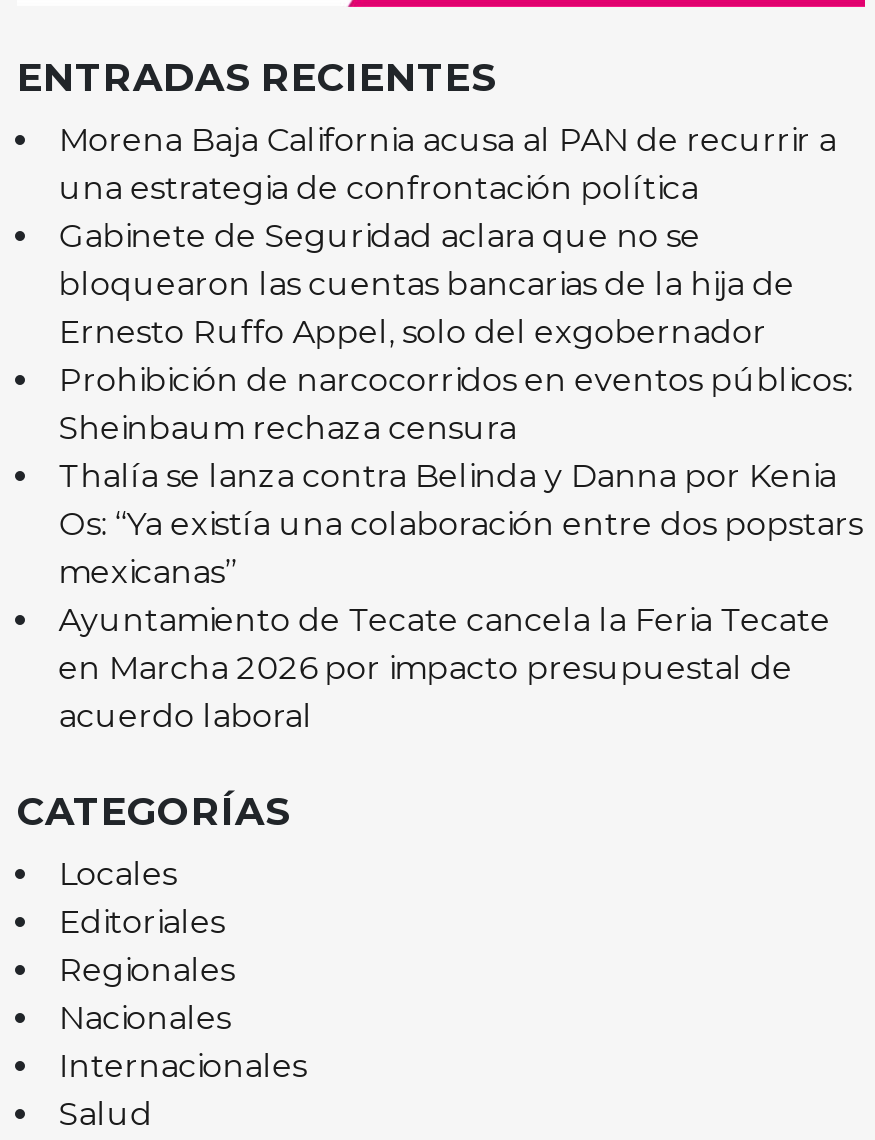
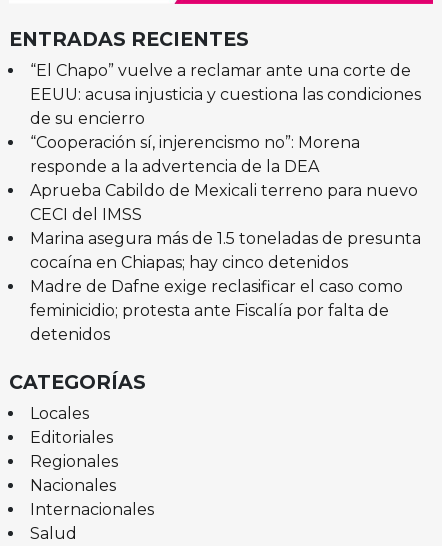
- Morena Baja California acusa al PAN de recurrir a
- una estrategia de confrontación política
- Gabinete de Seguridad aclara que no se
- bloquearon las cuentas bancarias de la hija de
- Ernesto Ruffo Appel, solo del exgobernador
- Prohibición de narcocorridos en eventos públicos:
- Sheinbaum rechaza censura
- Thalía se lanza contra Belinda y Danna por Kenia
- Os: “Ya existía una colaboración entre dos popstars
- mexicanas”
- Ayuntamiento de Tecate cancela la Feria Tecate
- en Marcha 2026 por impacto presupuestal de
- acuerdo laboral
+ “El Chapo” vuelve a reclamar ante una corte de
+ EEUU: acusa injusticia y cuestiona las condiciones
+ de su encierro
+ “Cooperación sí, injerencismo no”: Morena
+ responde a la advertencia de la DEA
+ Aprueba Cabildo de Mexicali terreno para nuevo
+ CECI del IMSS
+ Marina asegura más de 1.5 toneladas de presunta
+ cocaína en Chiapas; hay cinco detenidos
+ Madre de Dafne exige reclasificar el caso como
+ feminicidio; protesta ante Fiscalía por falta de
+ detenidos
